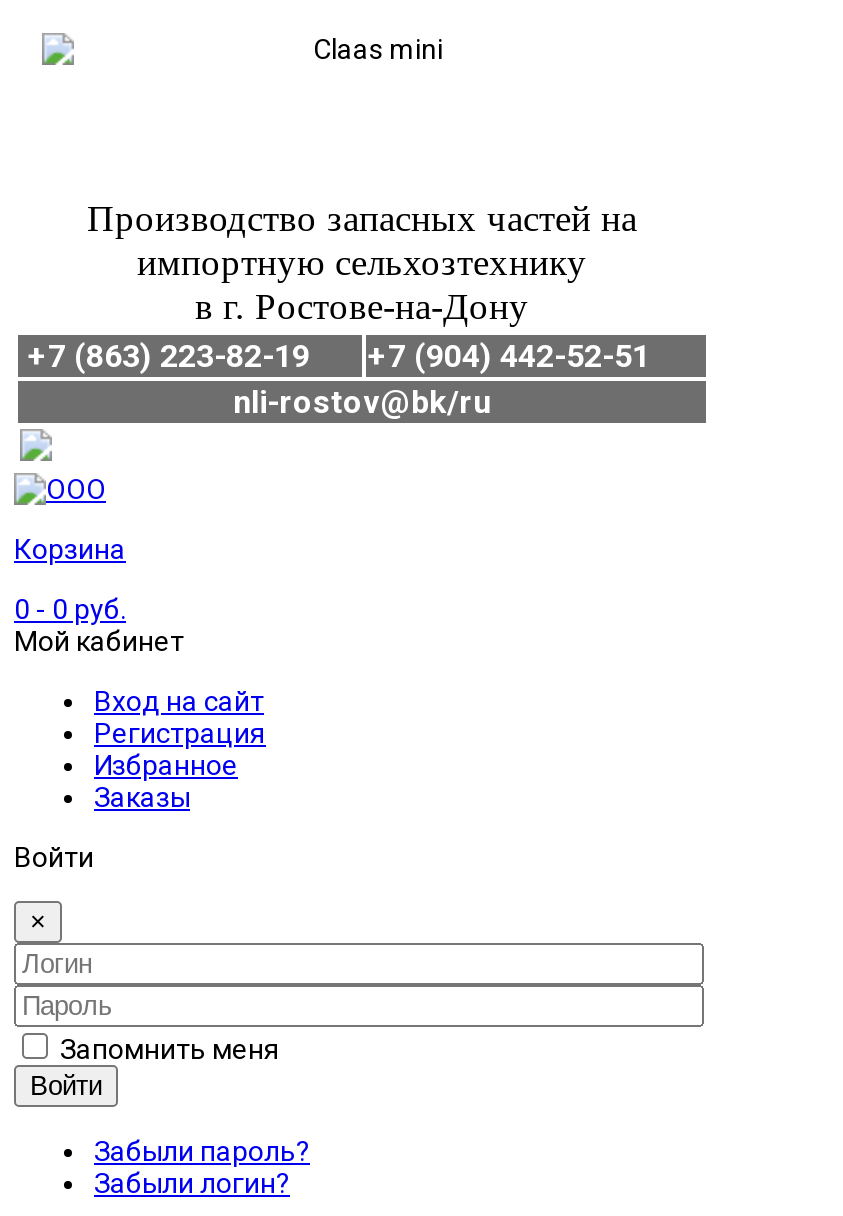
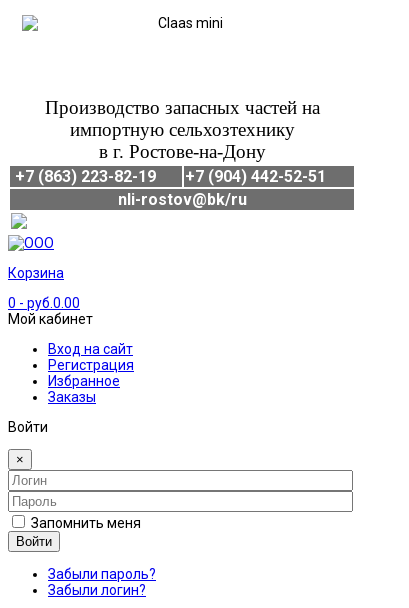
- 0 - 0 руб.
+ 0 - руб.0.00
